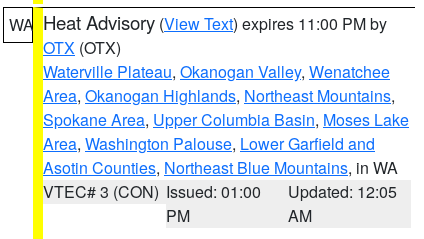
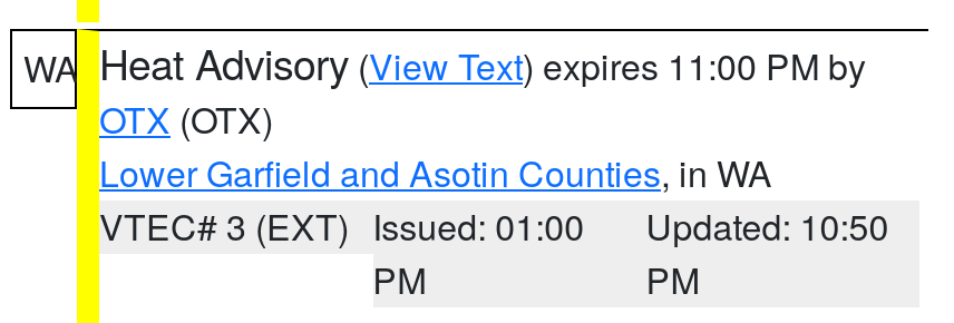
- Waterville Plateau, Okanogan Valley, Wenatchee
- Area, Okanogan Highlands, Northeast Mountains,
- Spokane Area, Upper Columbia Basin, Moses Lake
- Area, Washington Palouse, Lower Garfield and
- Asotin Counties, Northeast Blue Mountains, in WA
- VTEC# 3 (CON) Issued: 01:00
+ Lower Garfield and Asotin Counties, in WA
+ VTEC# 3 (EXT) Issued: 01:00

- Updated: 12:05
- AM
+ Updated: 10:50
+ PM
